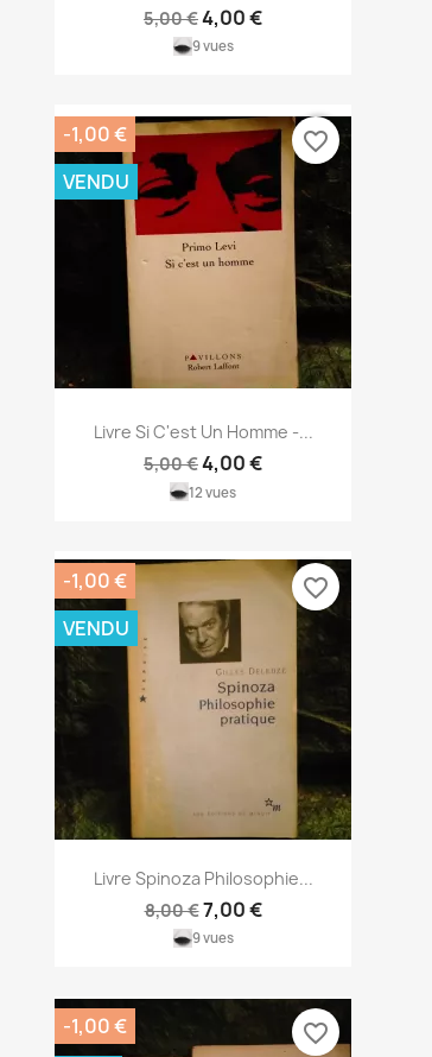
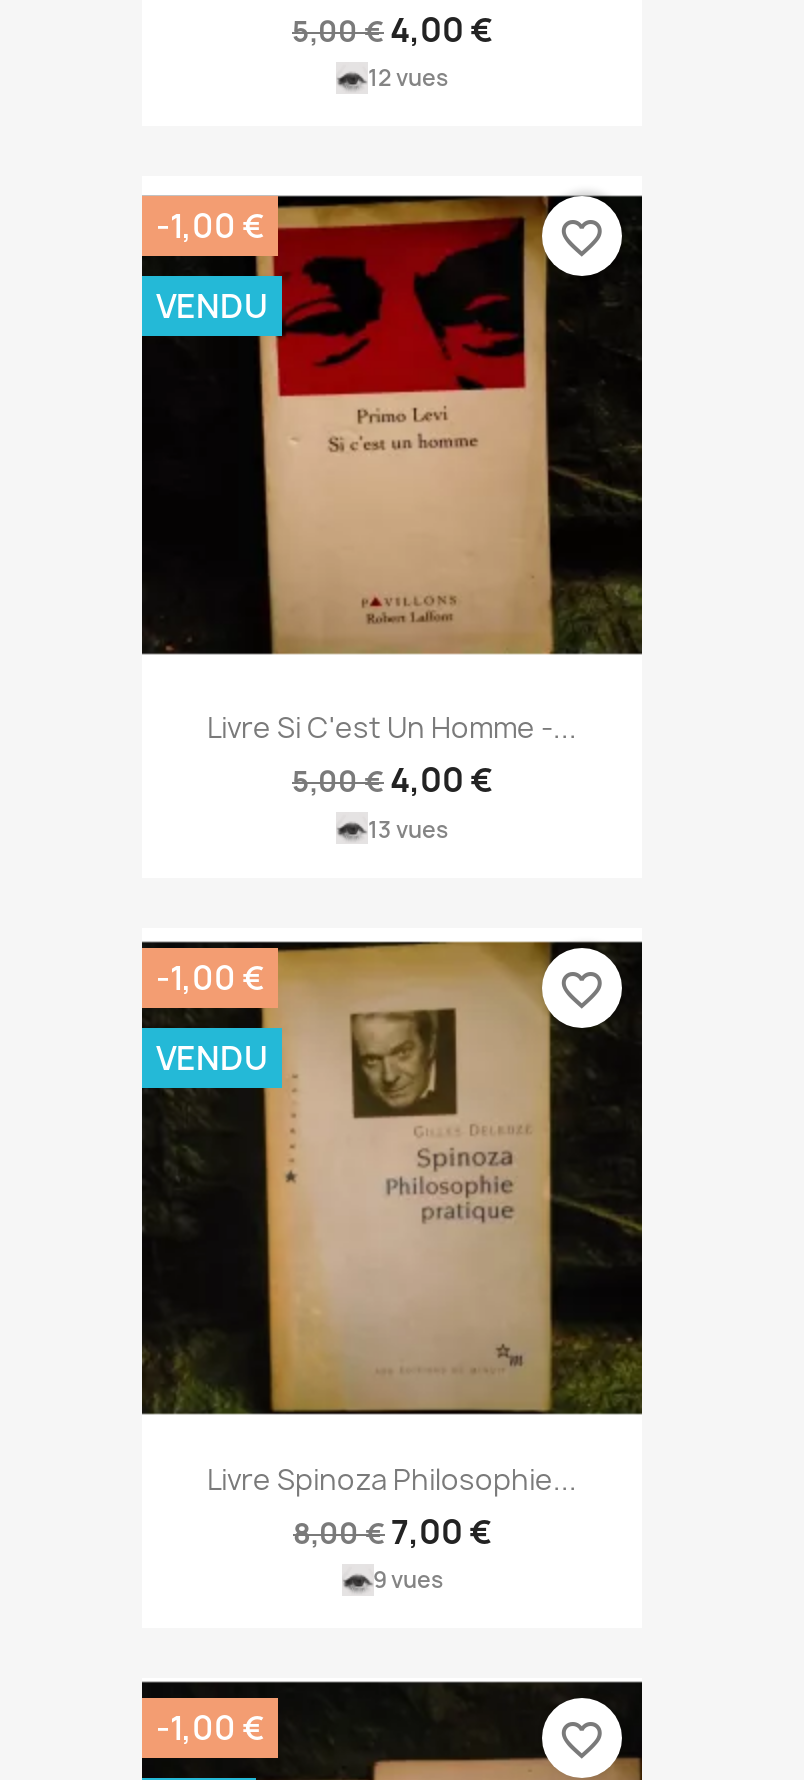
- 9 vues
+ 12 vues

- 12 vues
+ 13 vues
